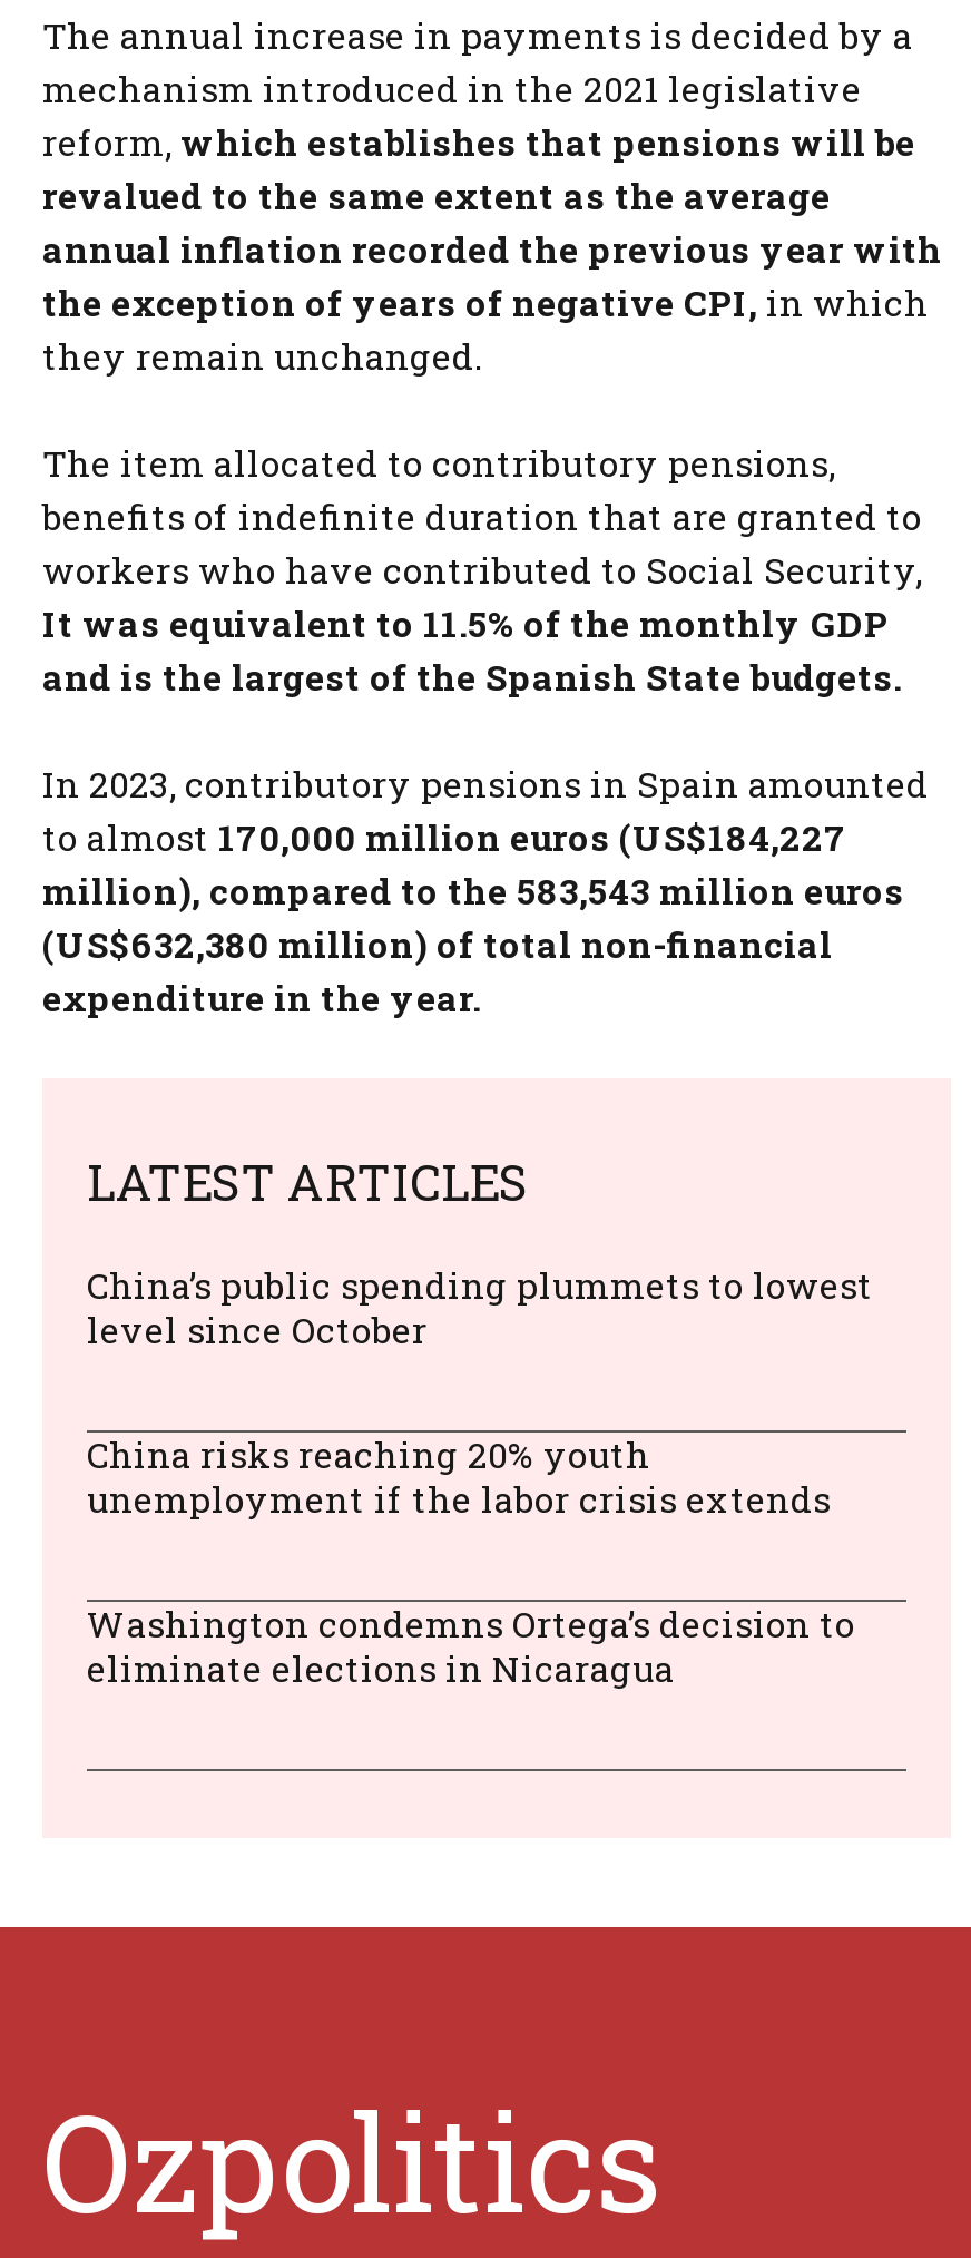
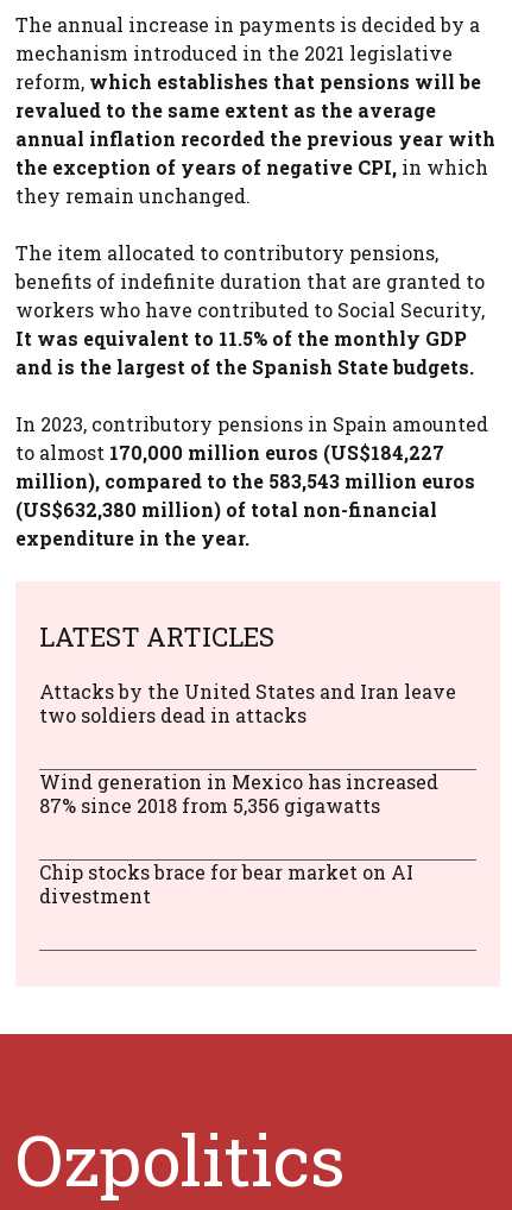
- China’s public spending plummets to lowest
- level since October
+ Attacks by the United States and Iran leave
+ two soldiers dead in attacks

- China risks reaching 20% youth
- unemployment if the labor crisis extends
+ Wind generation in Mexico has increased
+ 87% since 2018 from 5,356 gigawatts

- Washington condemns Ortega’s decision to
- eliminate elections in Nicaragua
+ Chip stocks brace for bear market on AI
+ divestment
